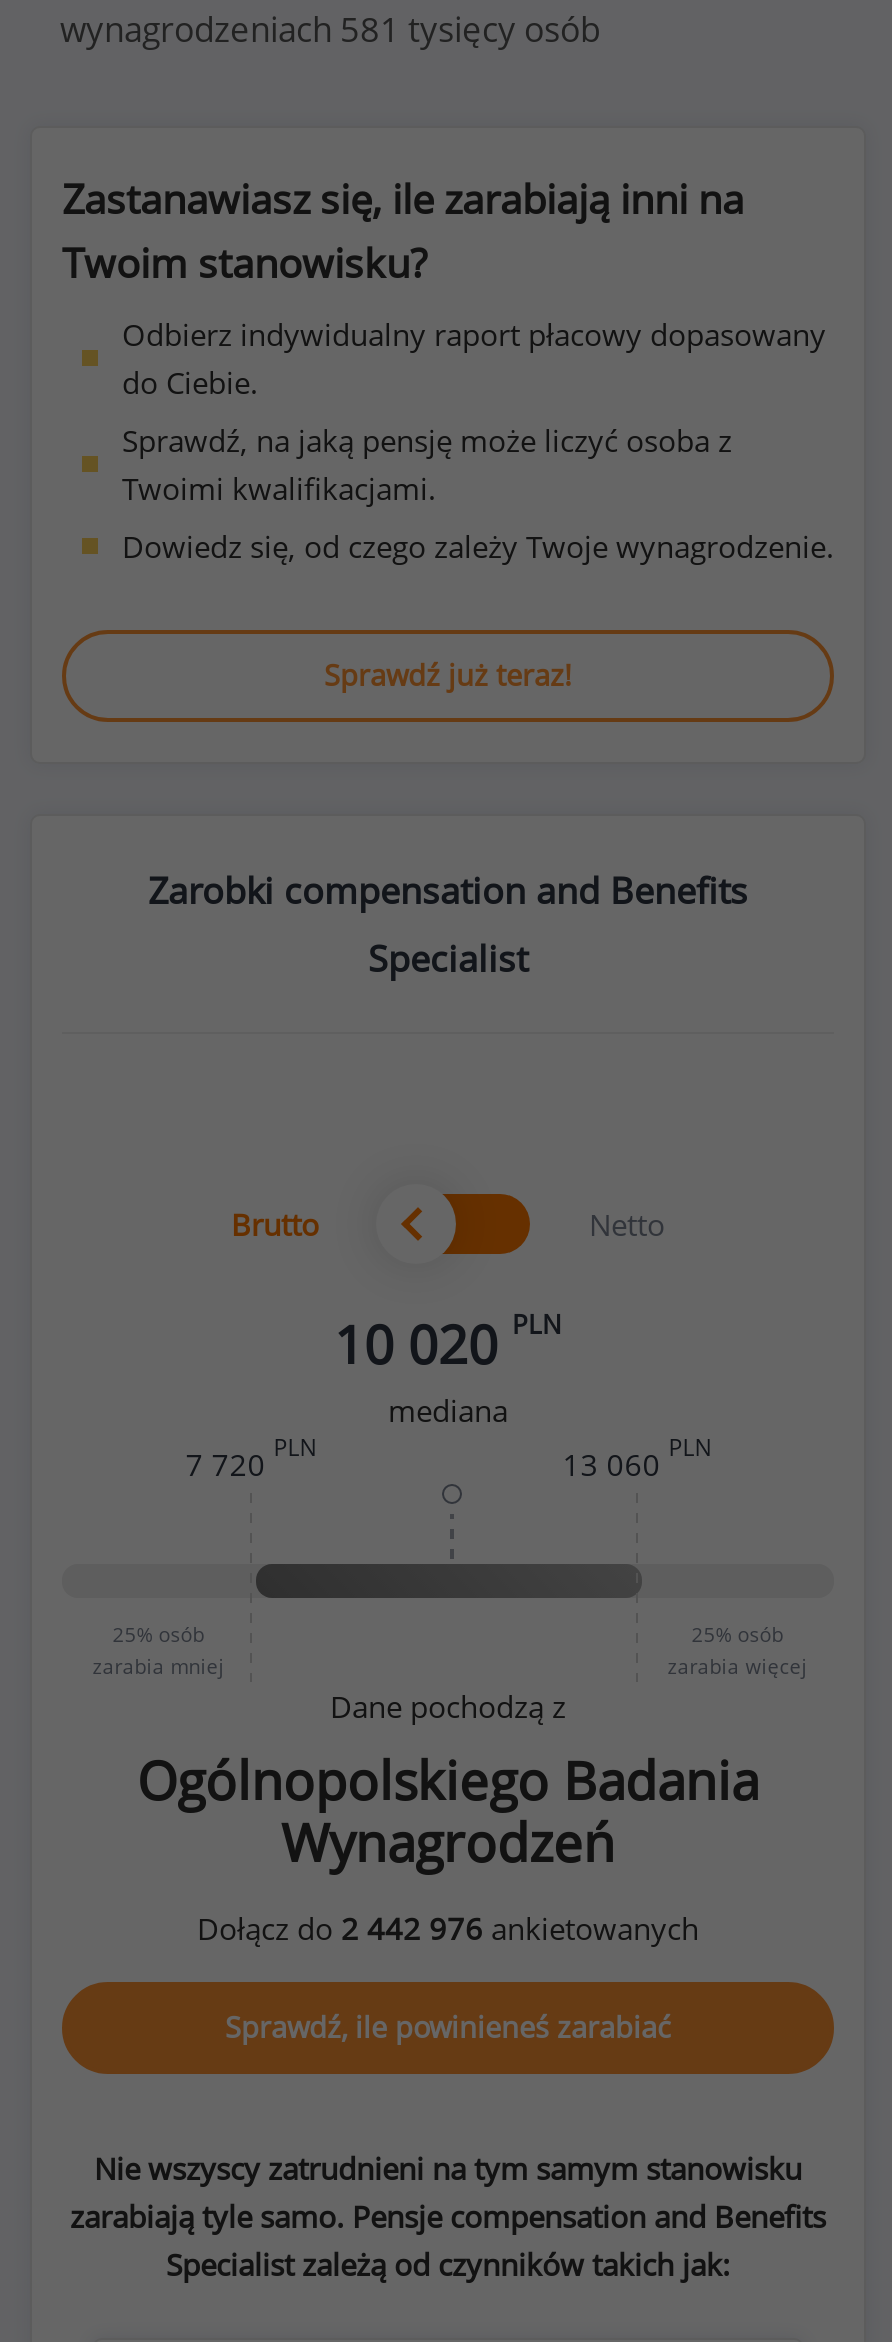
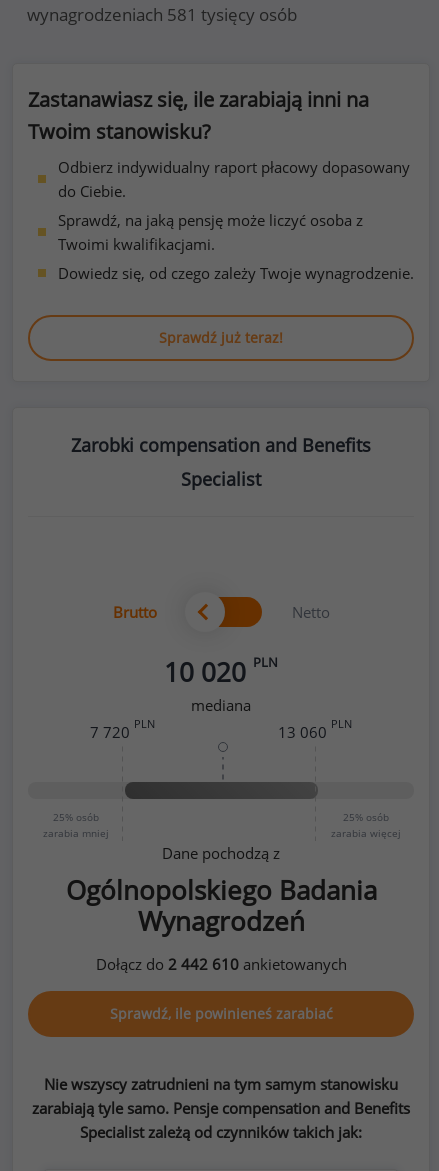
- Dołącz do 2 442 976 ankietowanych
+ Dołącz do 2 442 610 ankietowanych
